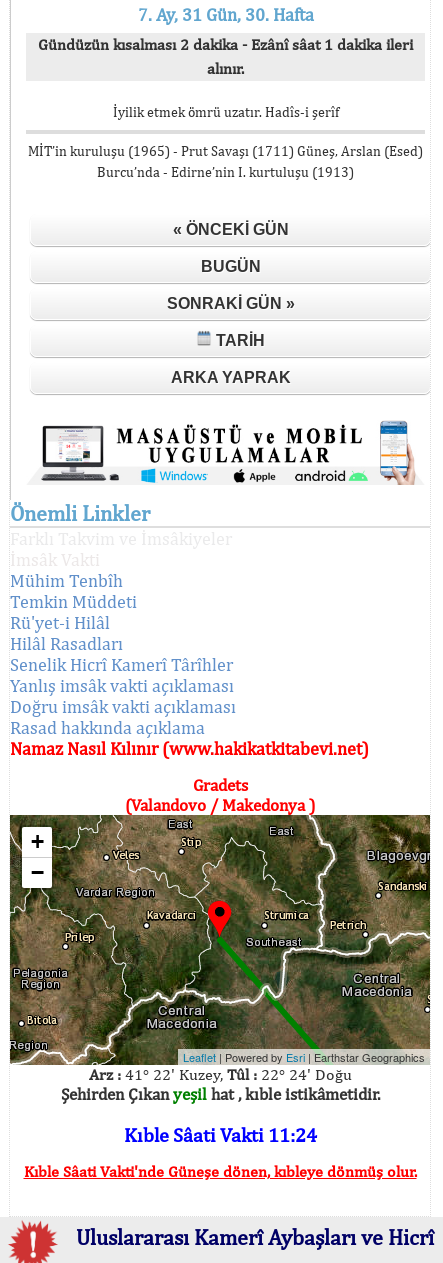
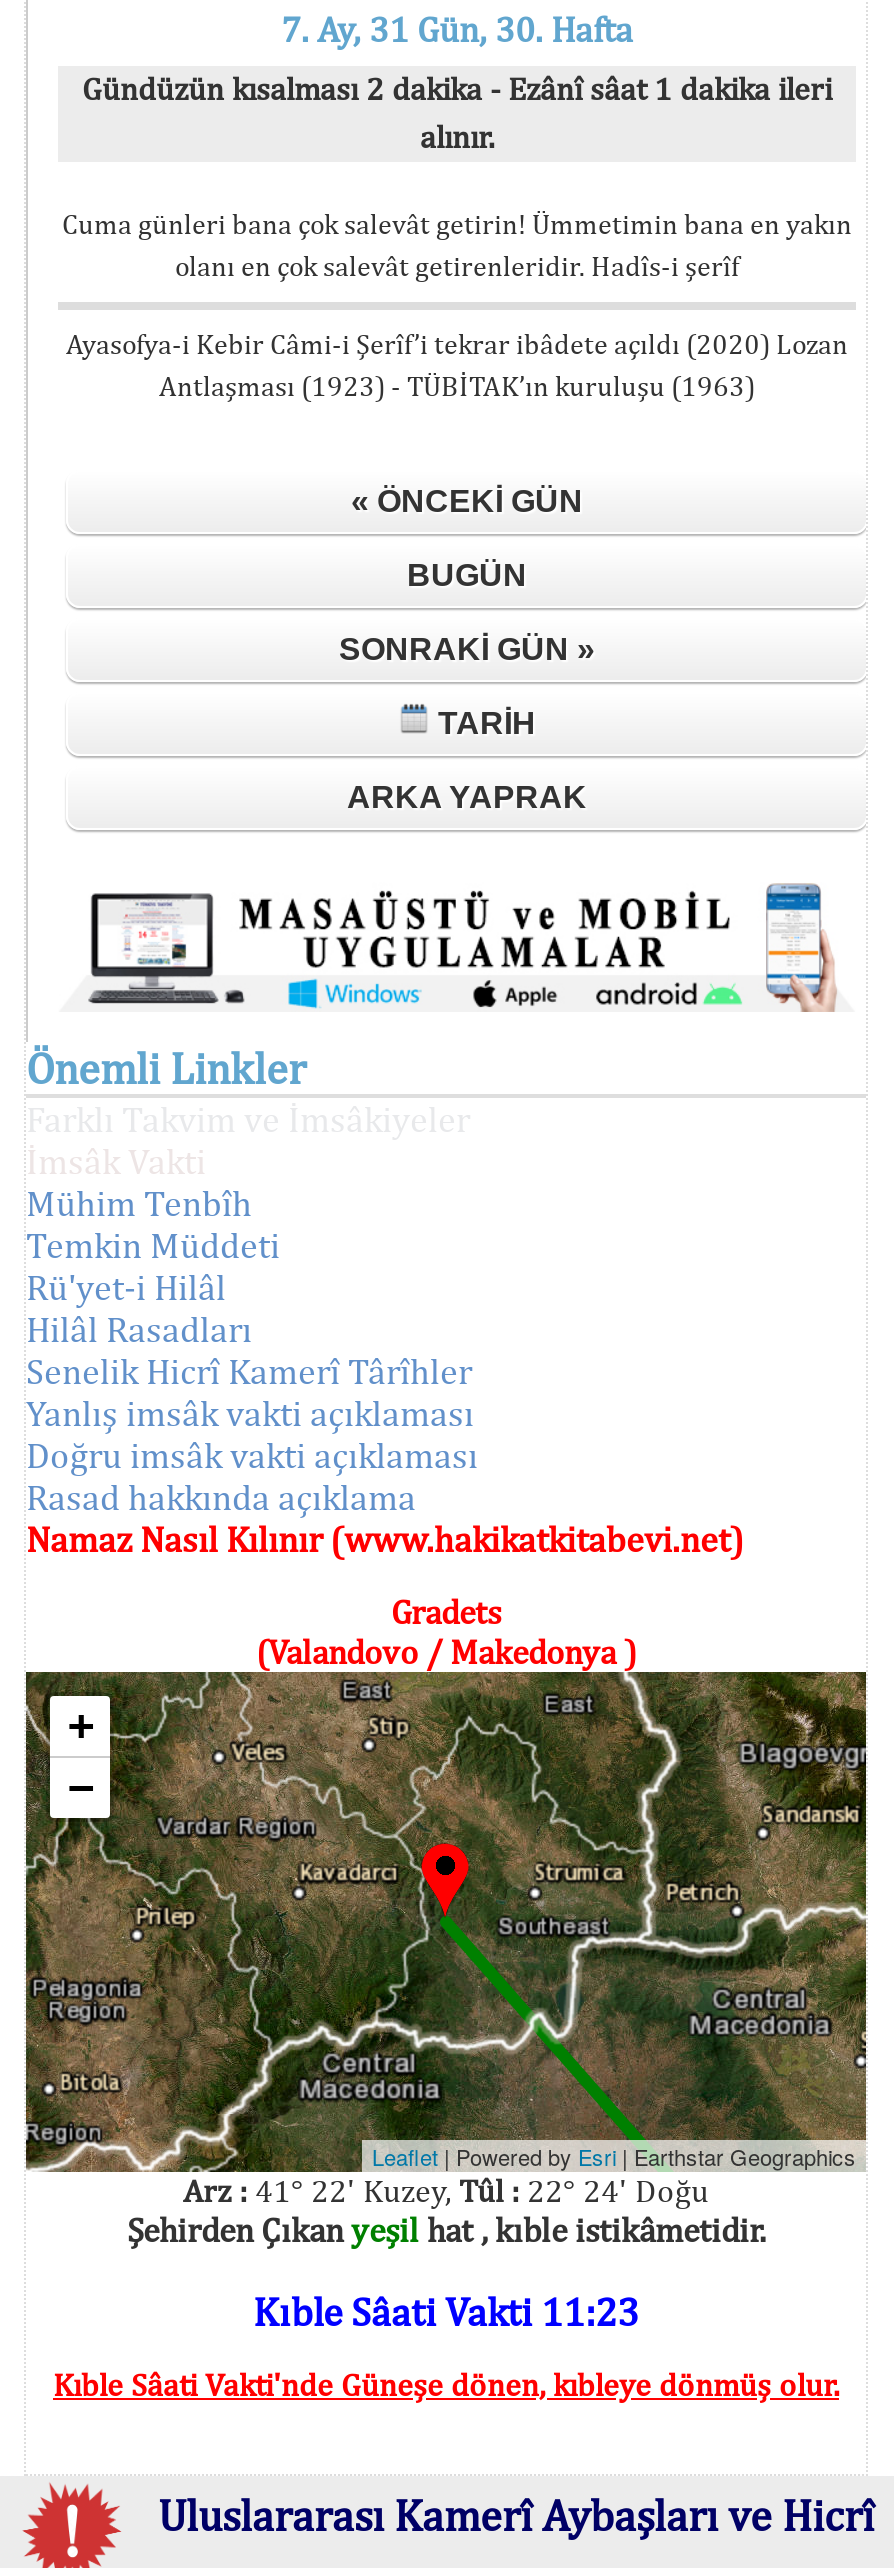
- İyilik etmek ömrü uzatır. Hadîs-i şerîf
+ Cuma günleri bana çok salevât getirin! Ümmetimin bana en yakın
+ olanı en çok salevât getirenleridir. Hadîs-i şerîf

- MİT’in kuruluşu (1965) - Prut Savaşı (1711) Güneş, Arslan (Esed)
- Burcu’nda - Edirne’nin I. kurtuluşu (1913)
+ Ayasofya-i Kebir Câmi-i Şerîf’i tekrar ibâdete açıldı (2020) Lozan
+ Antlaşması (1923) - TÜBİTAK’ın kuruluşu (1963)

- Kıble Sâati Vakti 11:24
+ Kıble Sâati Vakti 11:23
